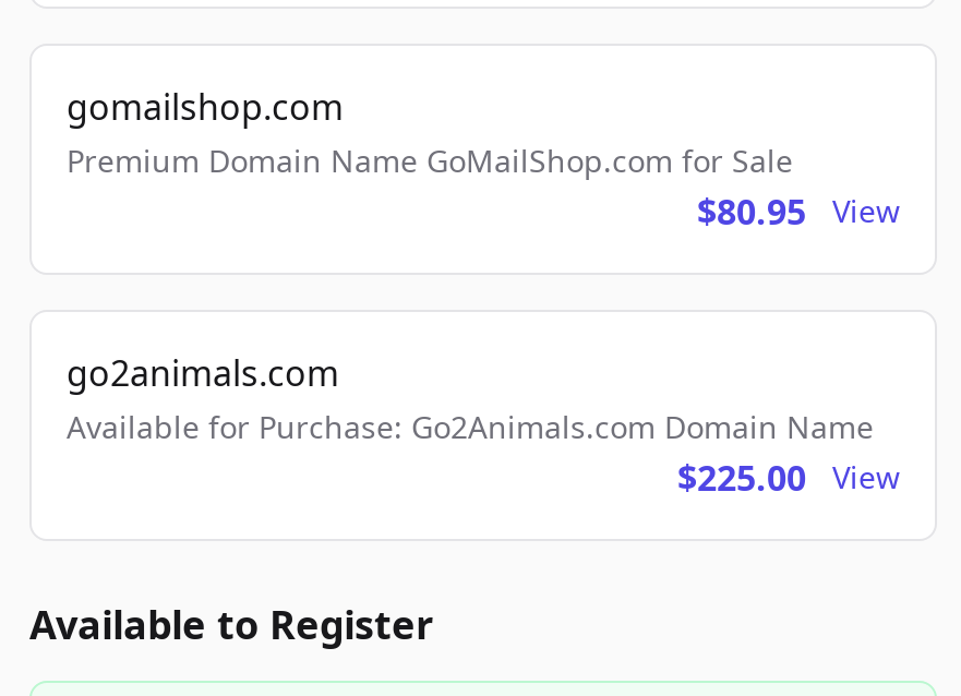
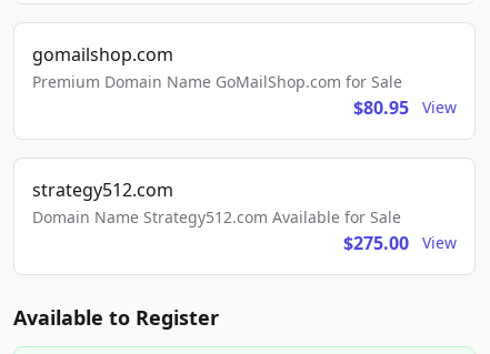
- go2animals.com
- Available for Purchase: Go2Animals.com Domain Name
- $225.00
+ strategy512.com
+ Domain Name Strategy512.com Available for Sale
+ $275.00
